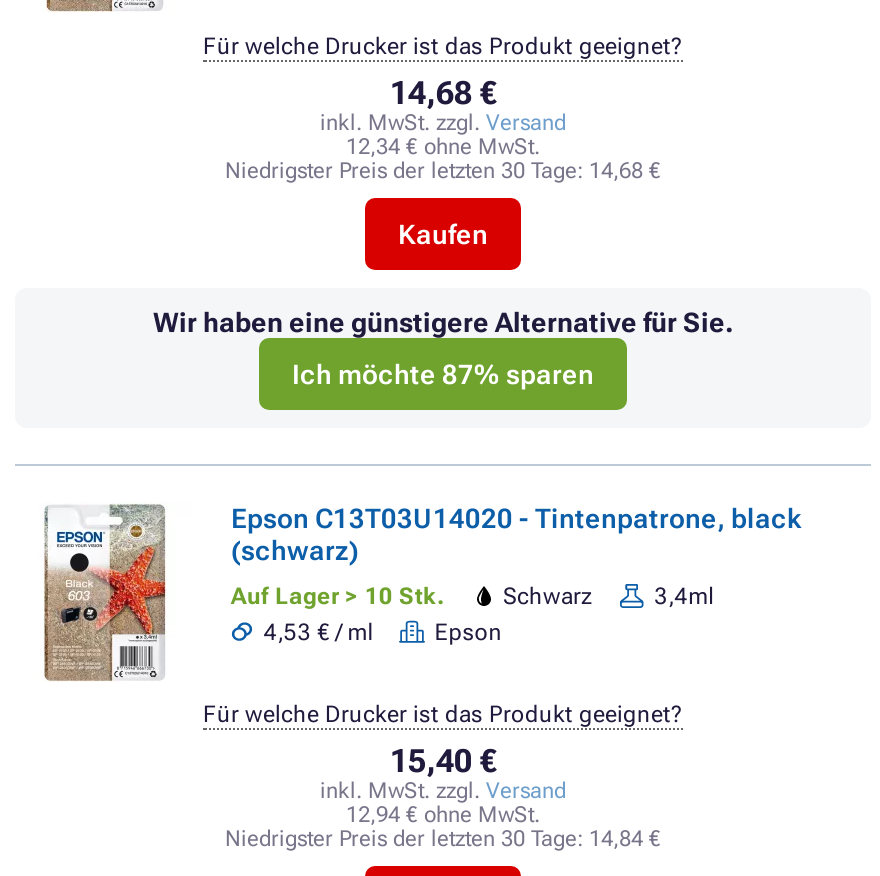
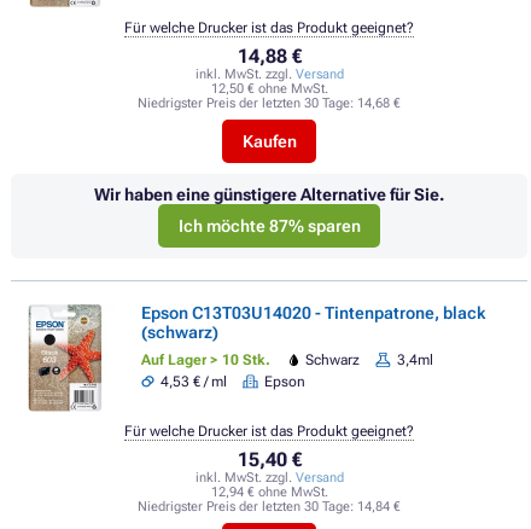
- 14,68 €
+ 14,88 €

- 12,34 € ohne MwSt.
+ 12,50 € ohne MwSt.
